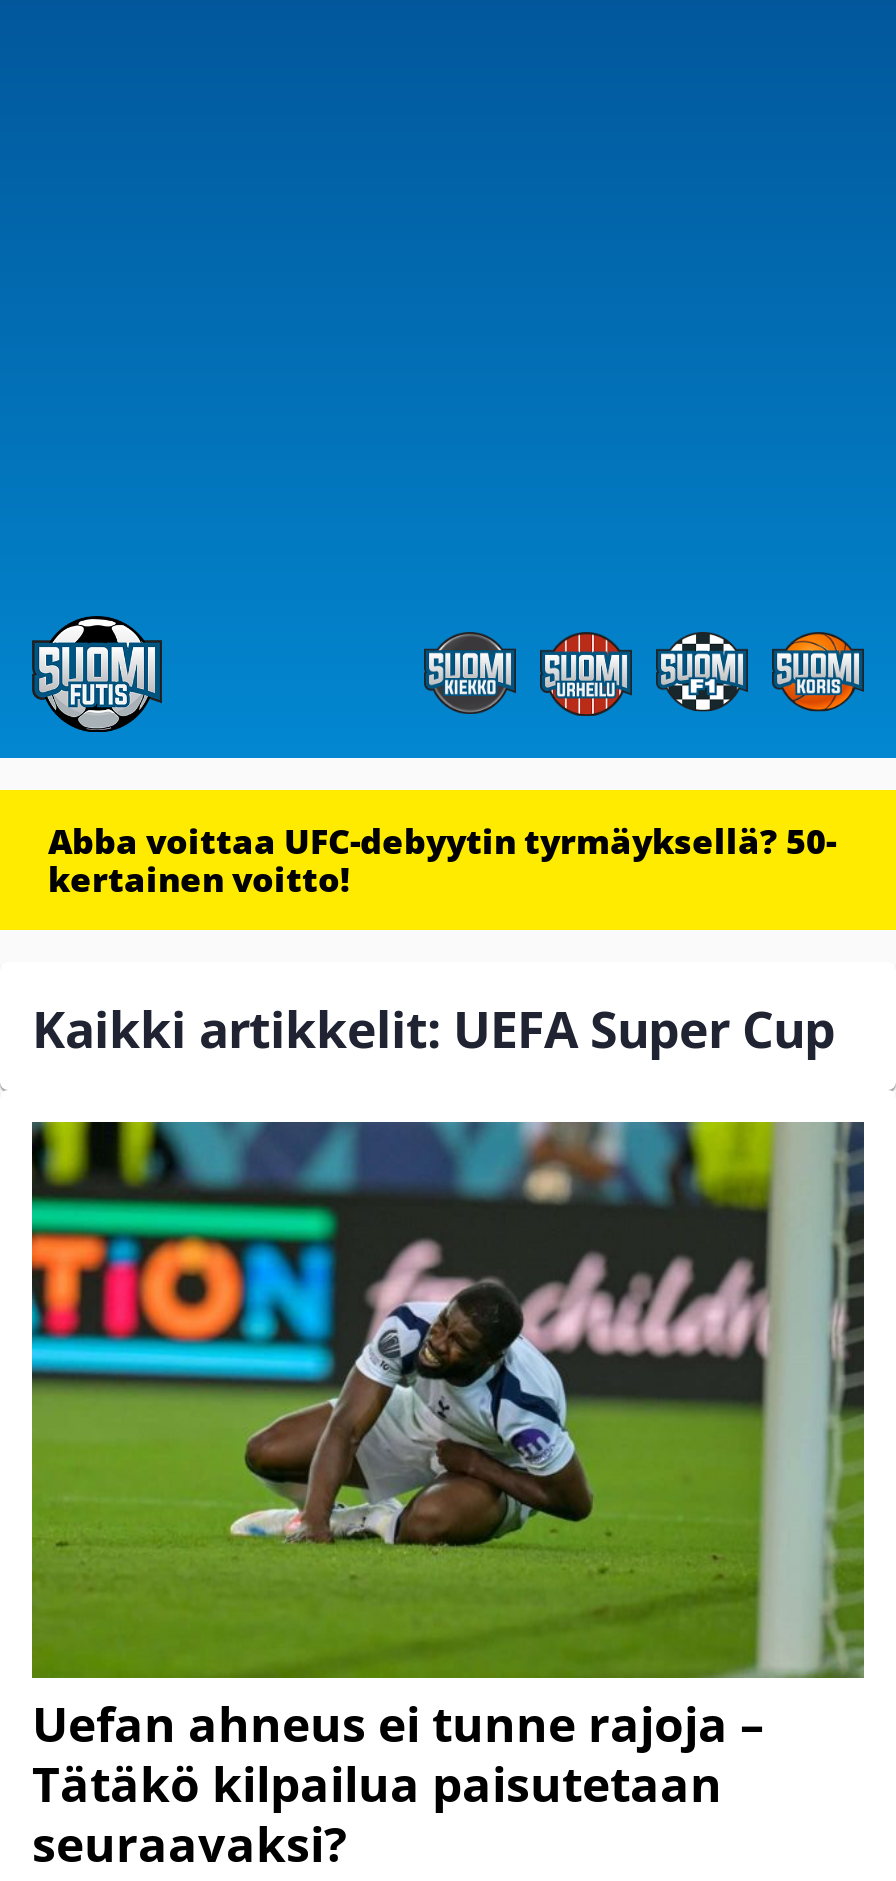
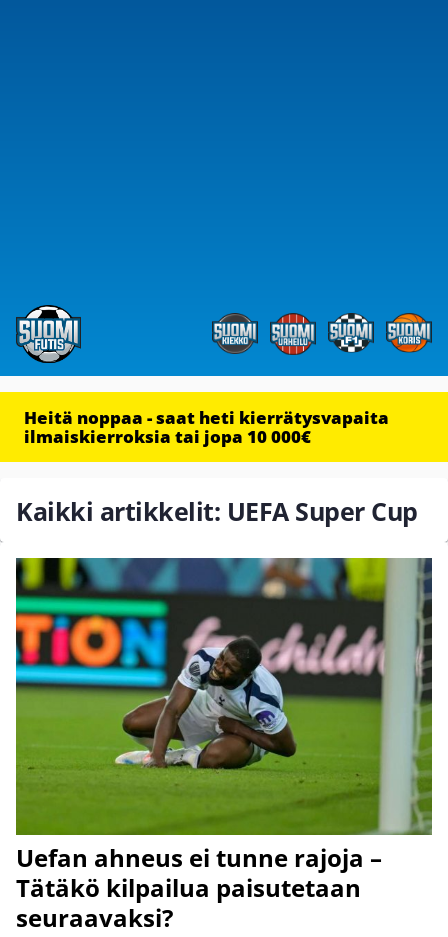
- Abba voittaa UFC-debyytin tyrmäyksellä? 50-
- kertainen voitto!
+ Heitä noppaa - saat heti kierrätysvapaita
+ ilmaiskierroksia tai jopa 10 000€
